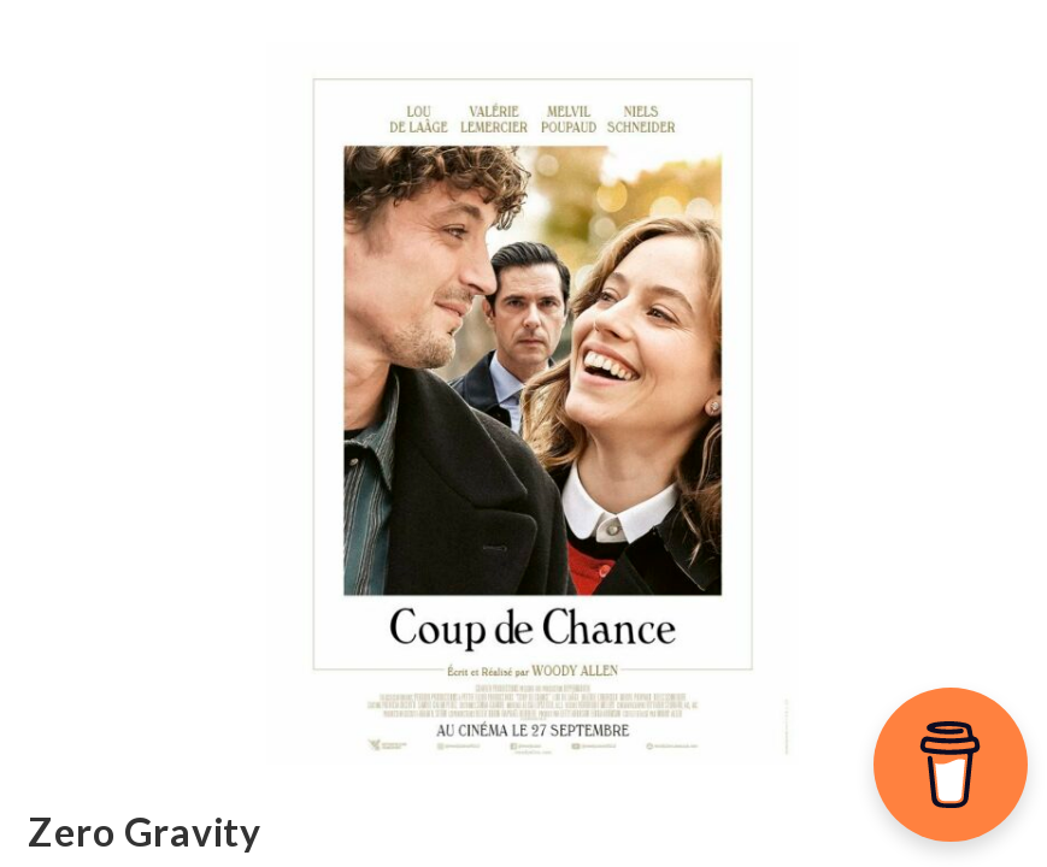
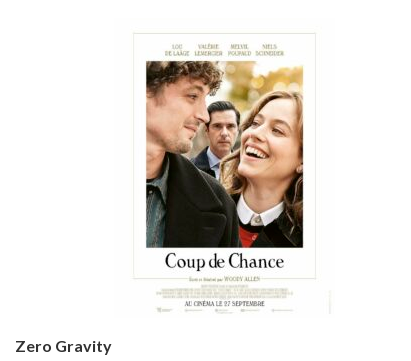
- [image]
